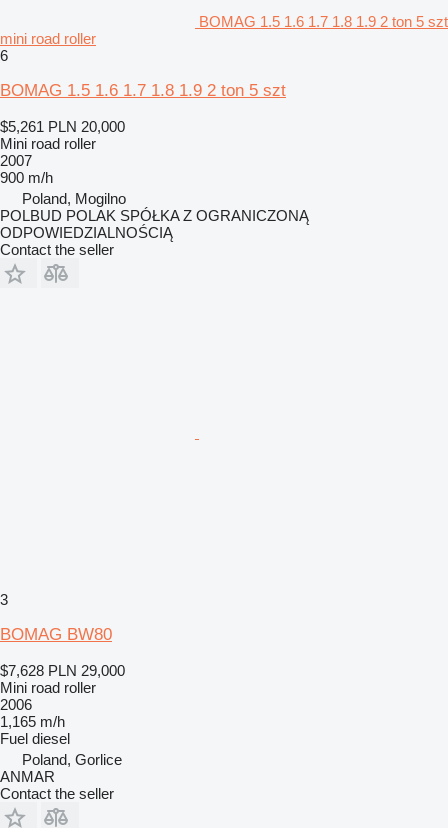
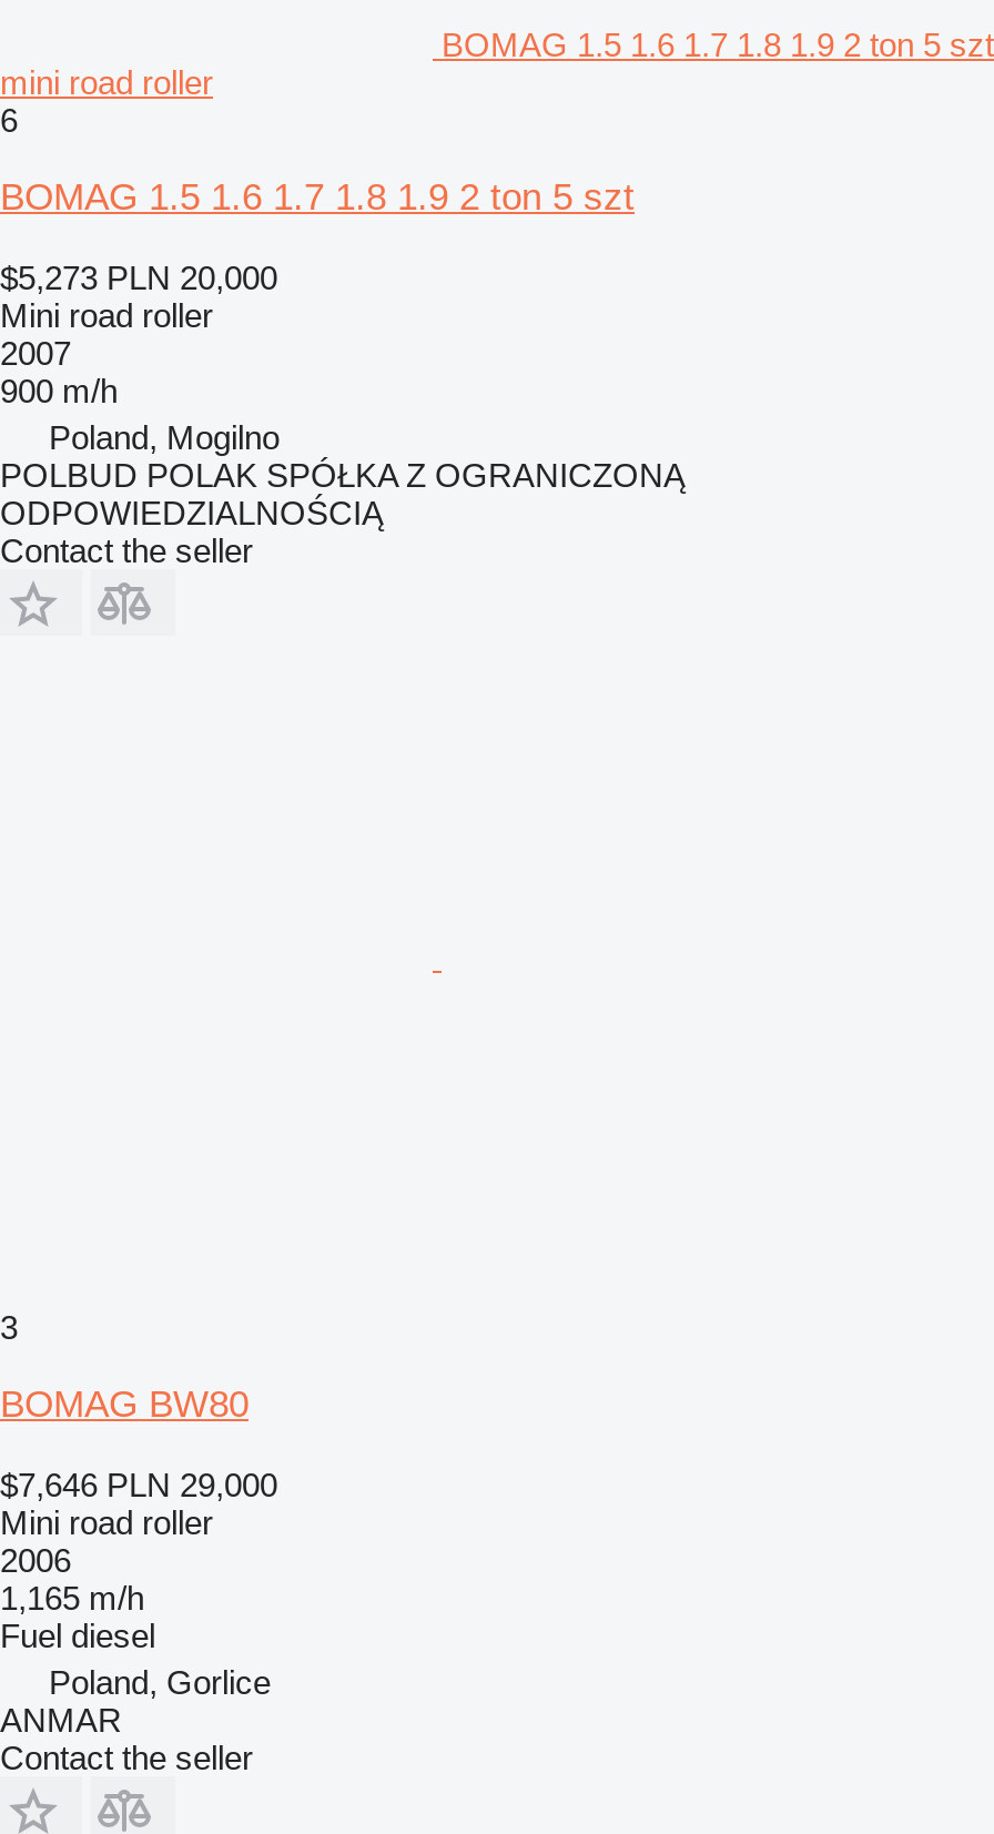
- $5,261 PLN 20,000
+ $5,273 PLN 20,000

- $7,628 PLN 29,000
+ $7,646 PLN 29,000
